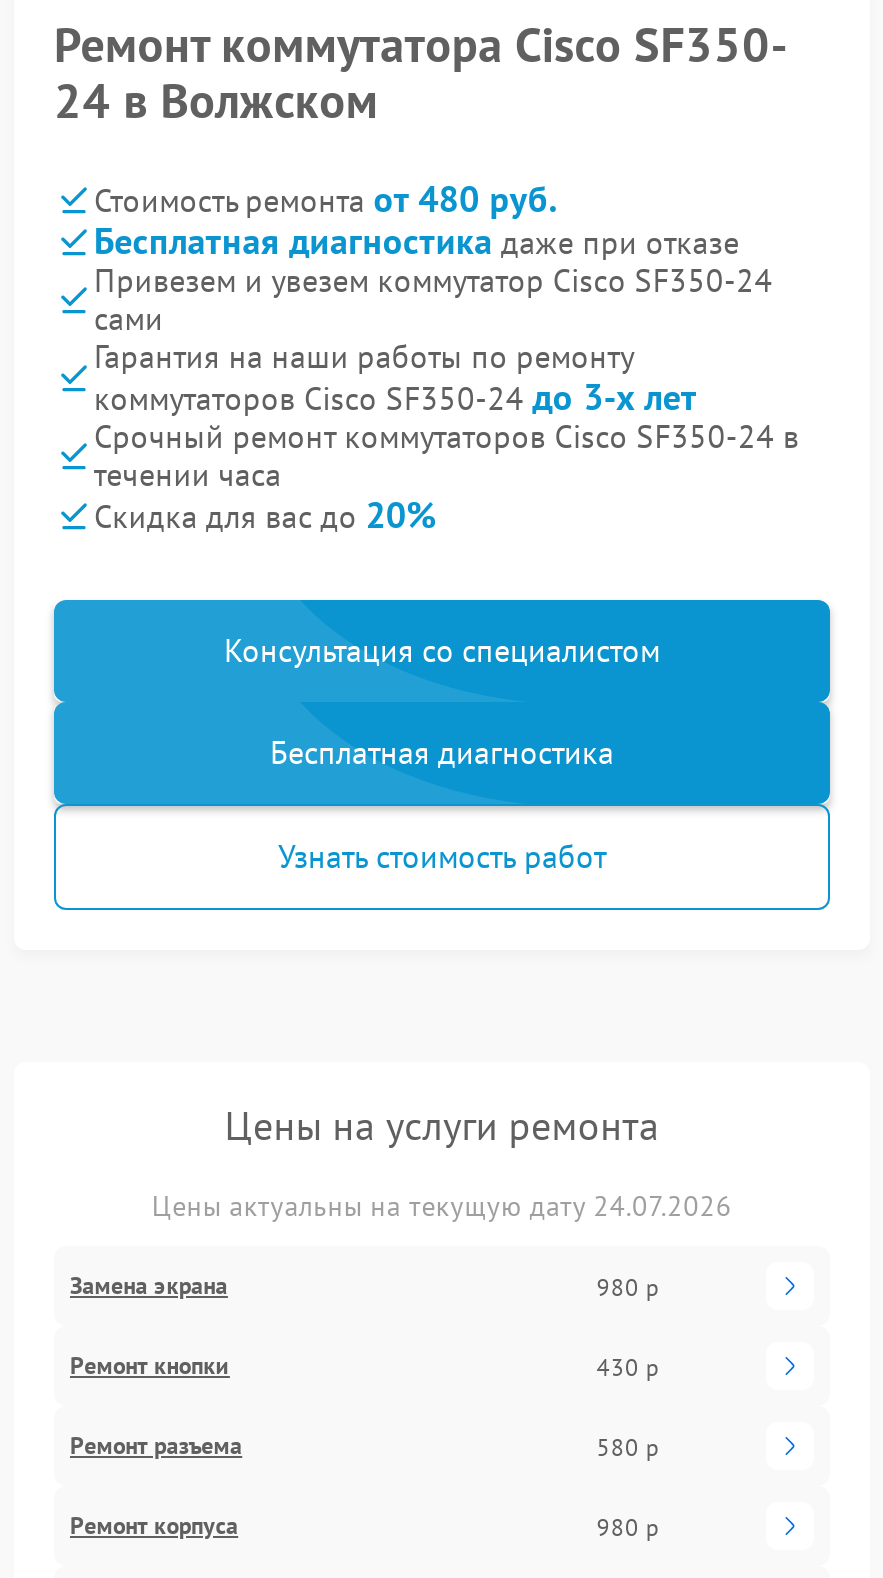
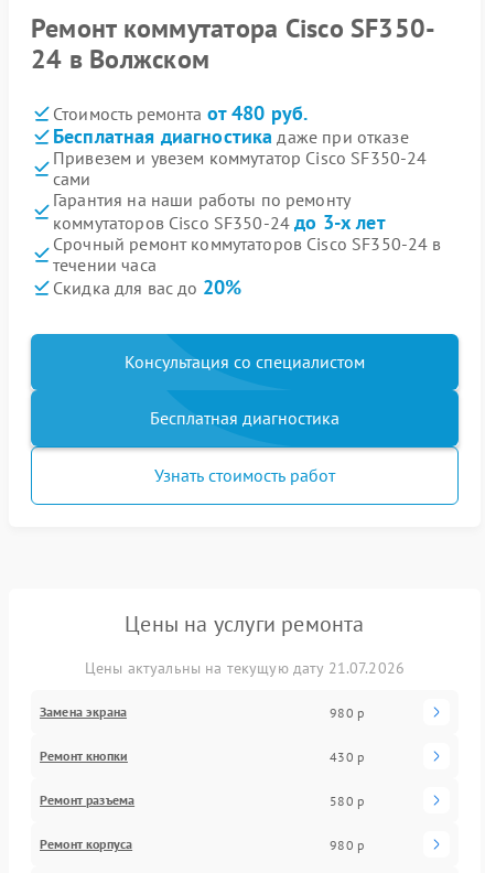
- Цены актуальны на текущую дату 24.07.2026
+ Цены актуальны на текущую дату 21.07.2026
